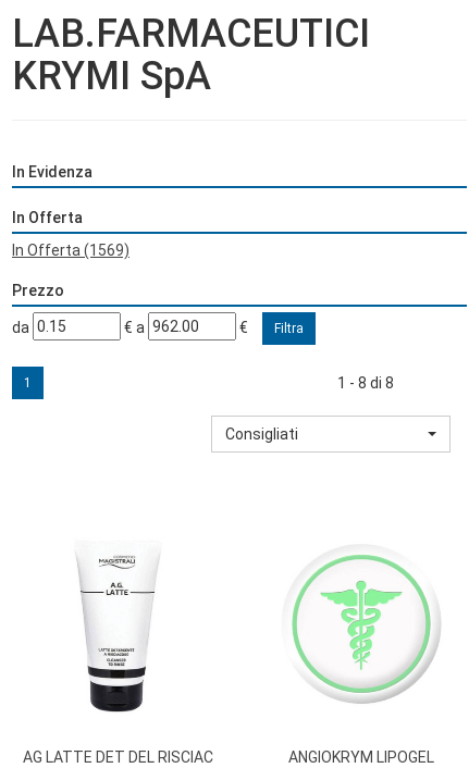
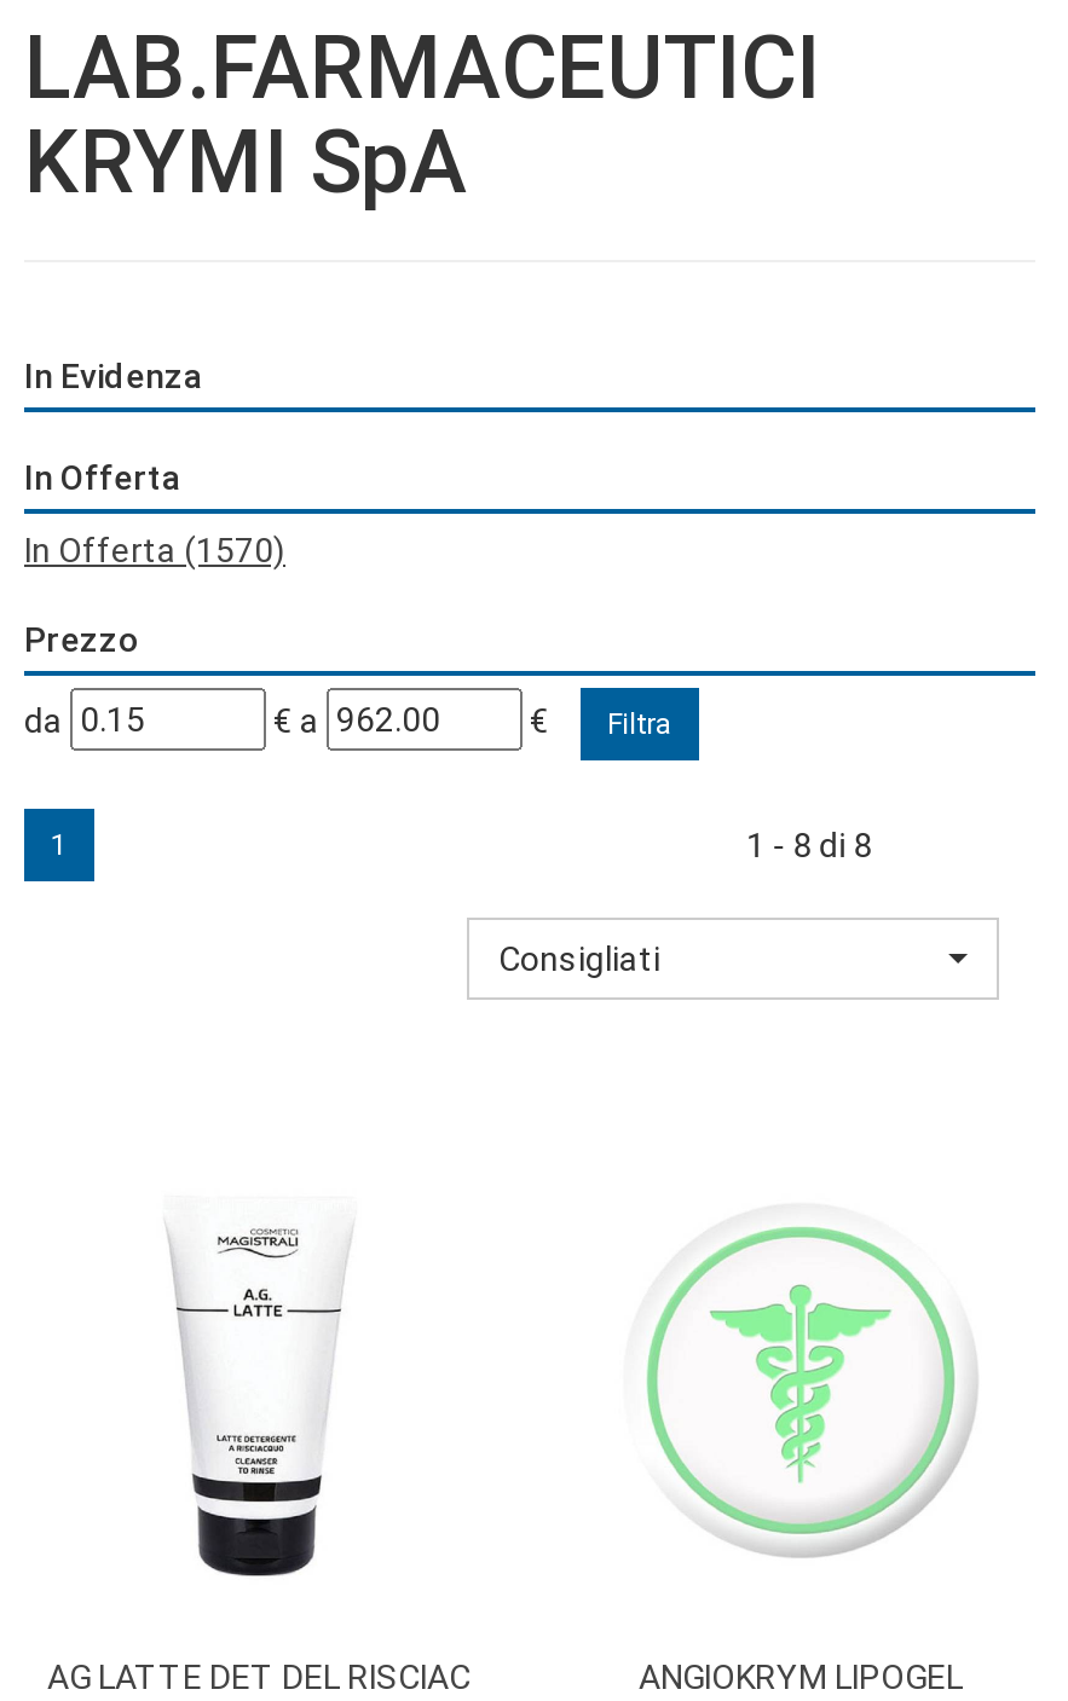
- In Offerta (1569)
+ In Offerta (1570)
